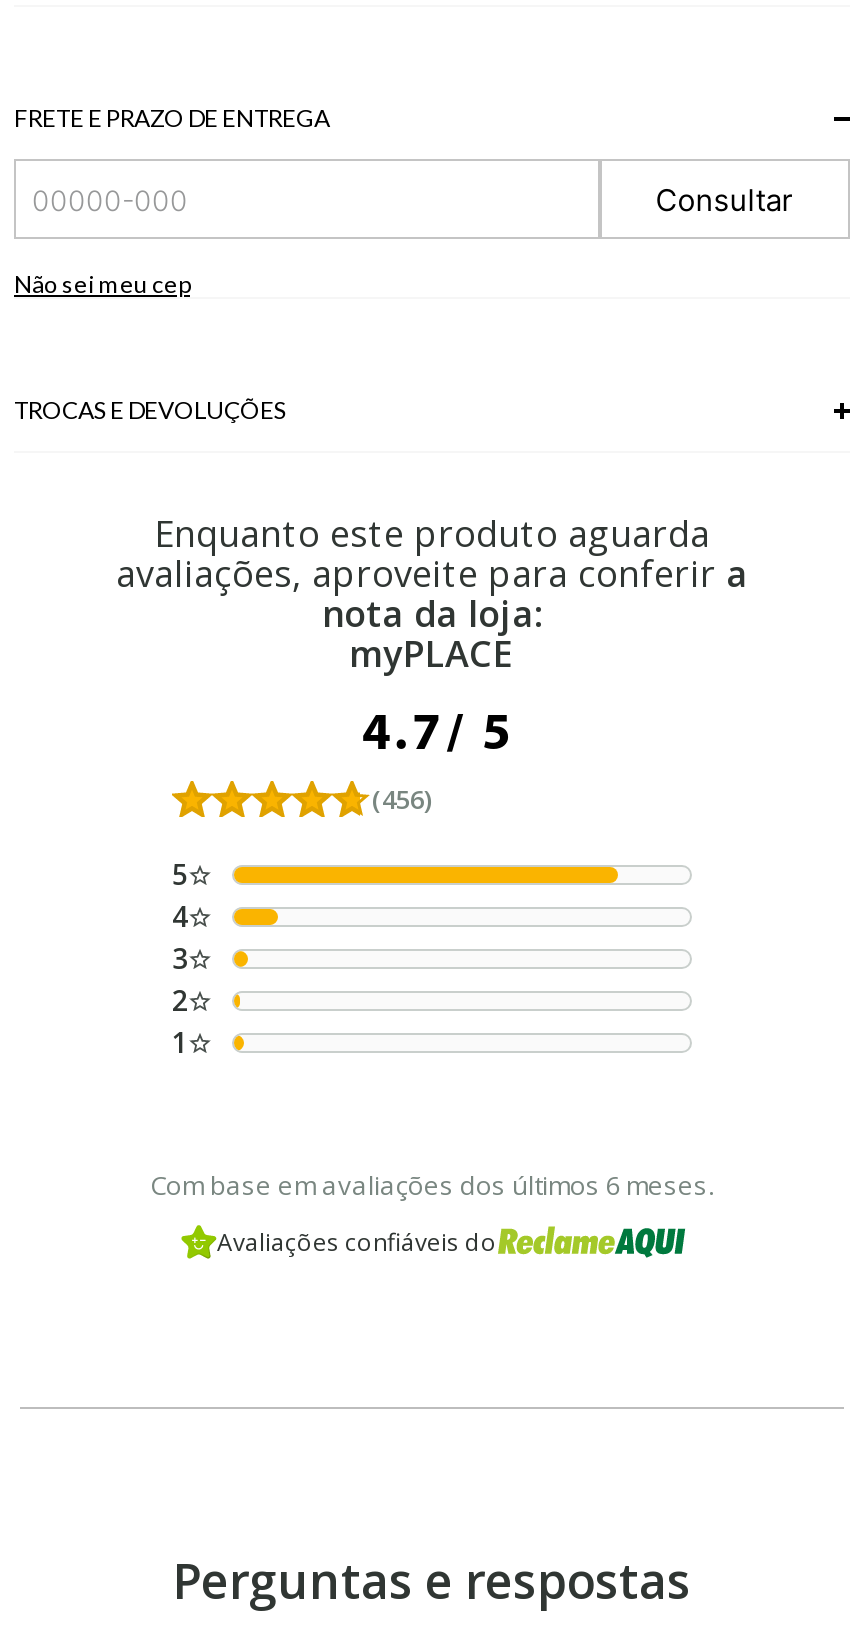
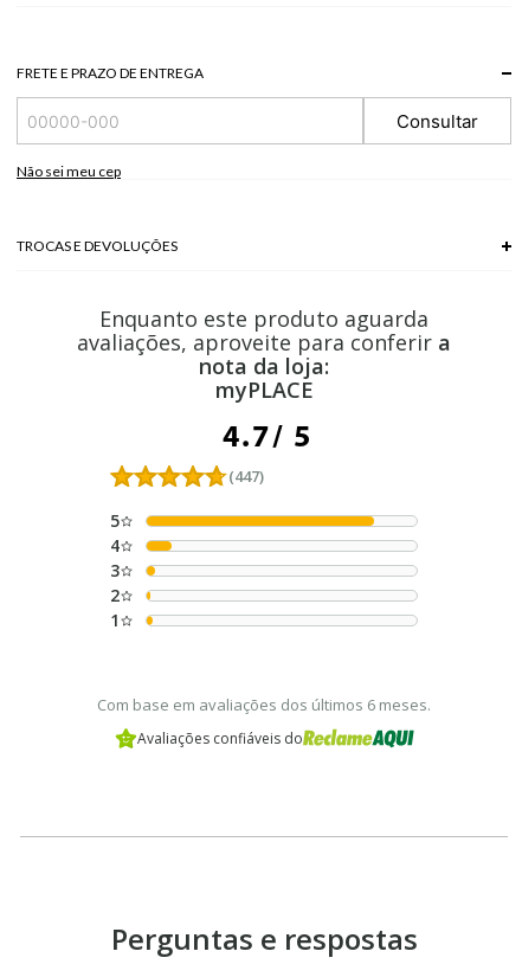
- (456)
+ (447)
